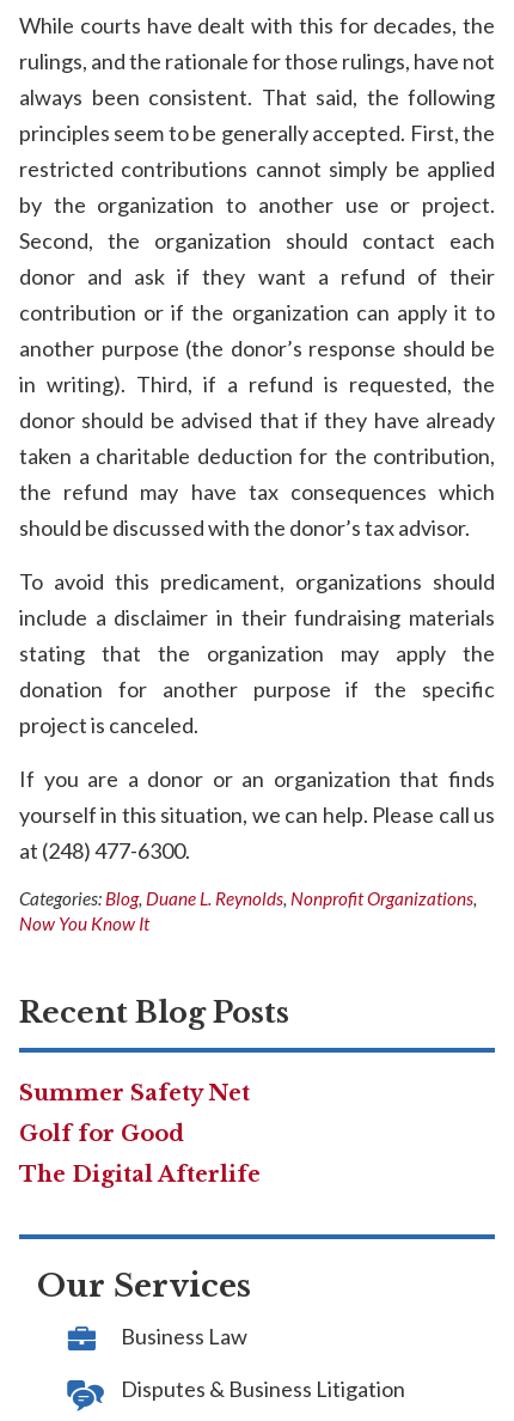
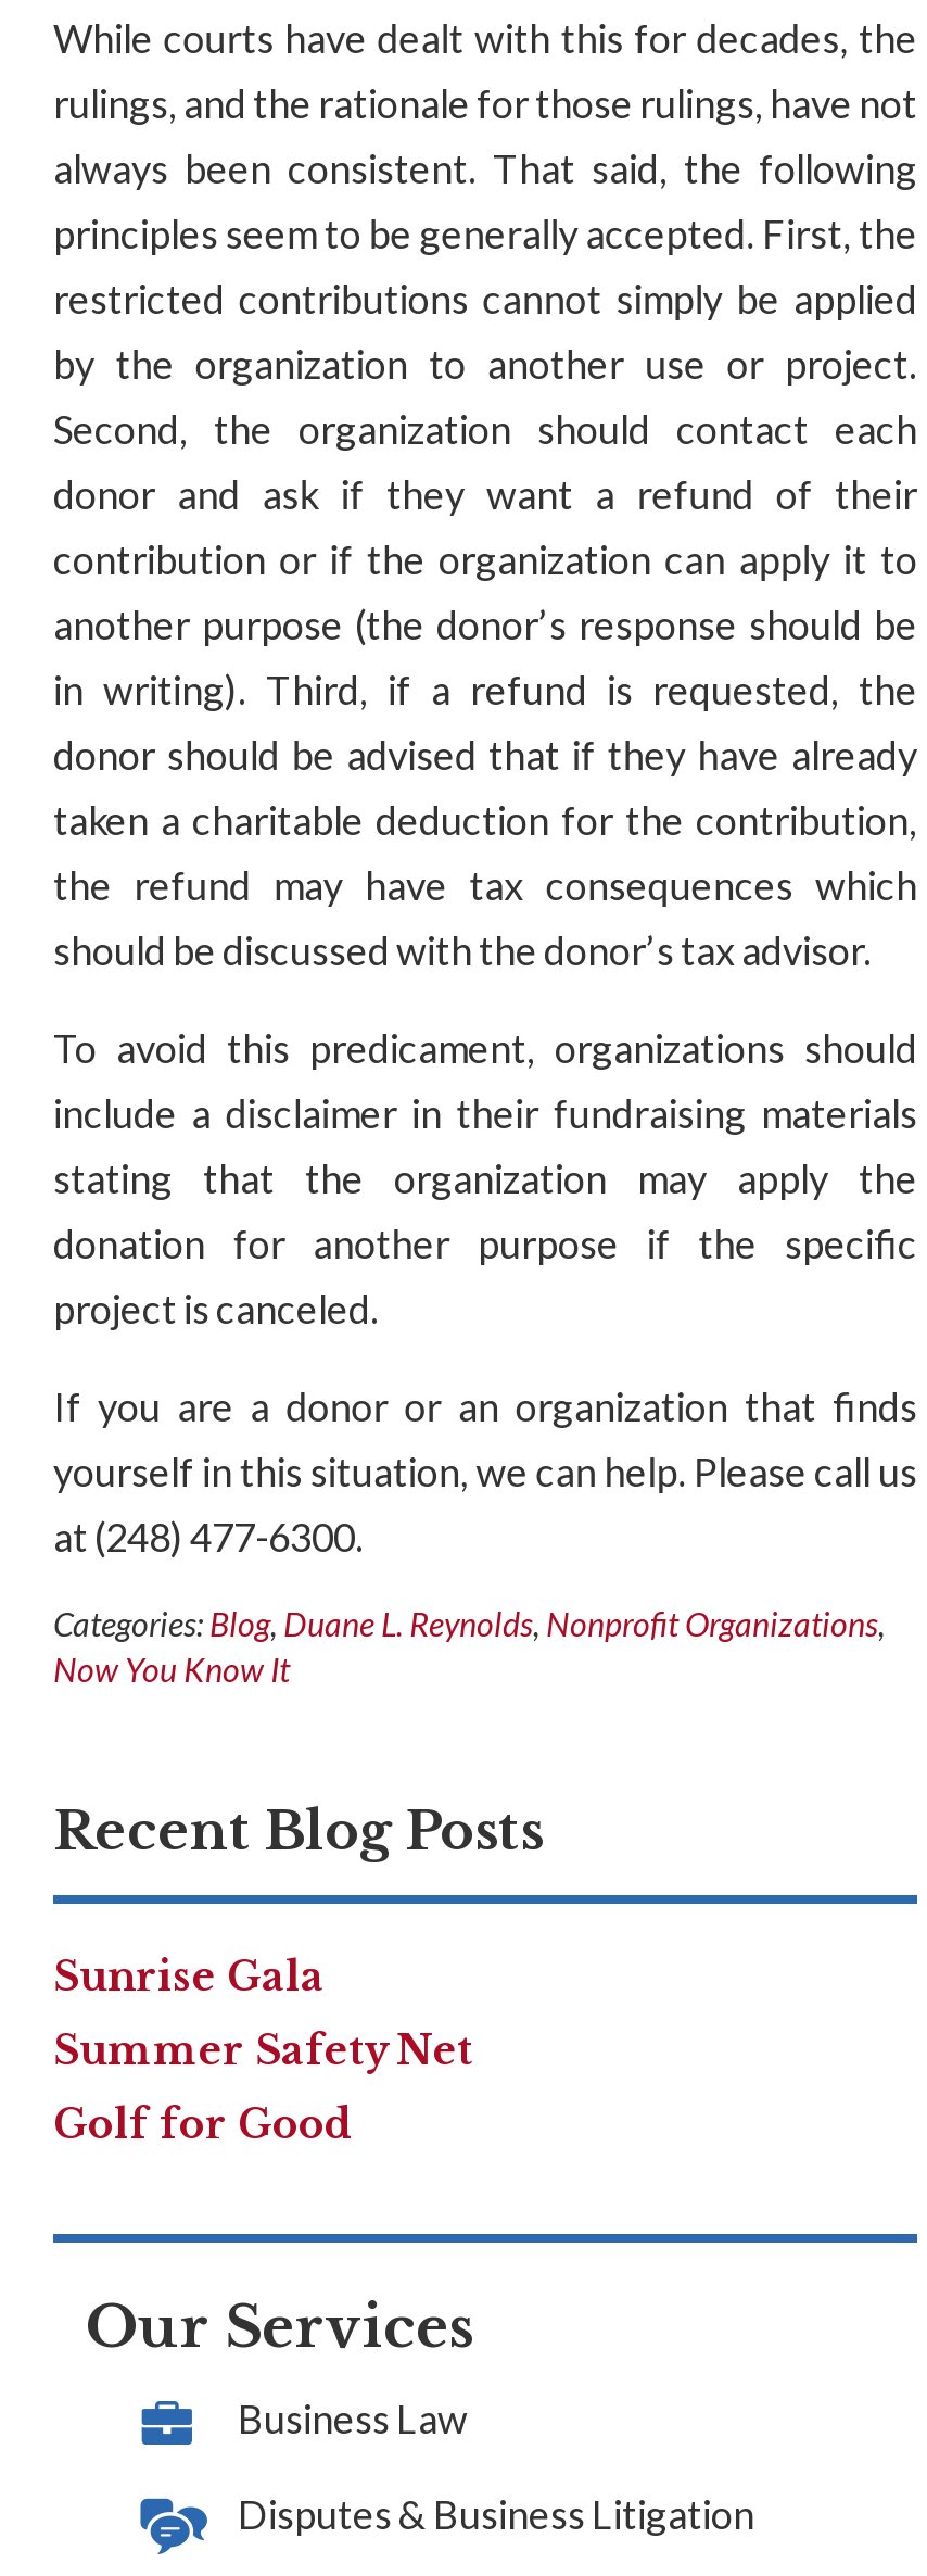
+ Sunrise Gala

moved down: Summer Safety Net | Golf for Good

- The Digital Afterlife
